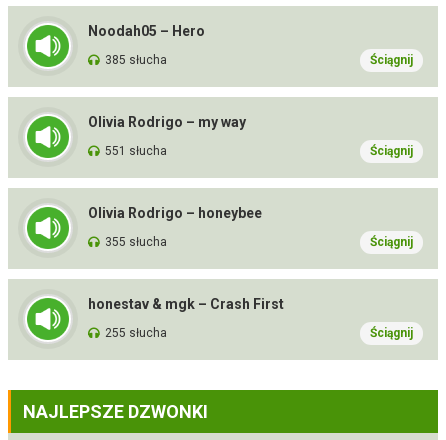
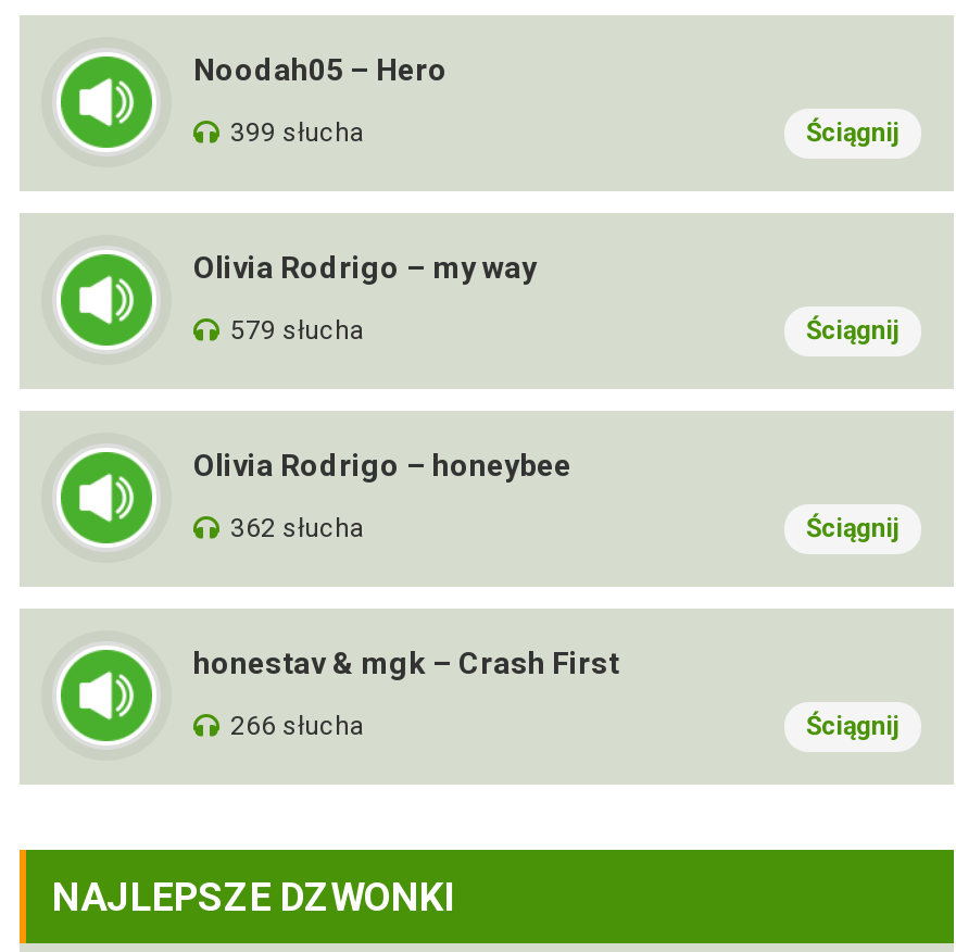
- 385 słucha
+ 399 słucha

- 551 słucha
+ 579 słucha

- 355 słucha
+ 362 słucha

- 255 słucha
+ 266 słucha
